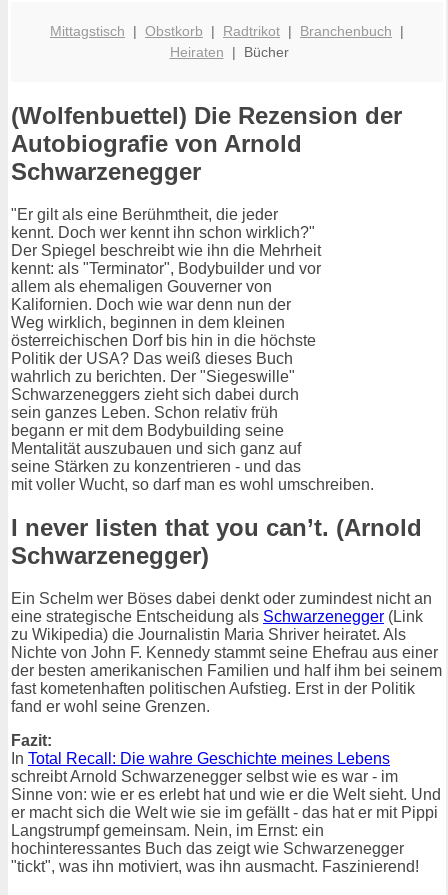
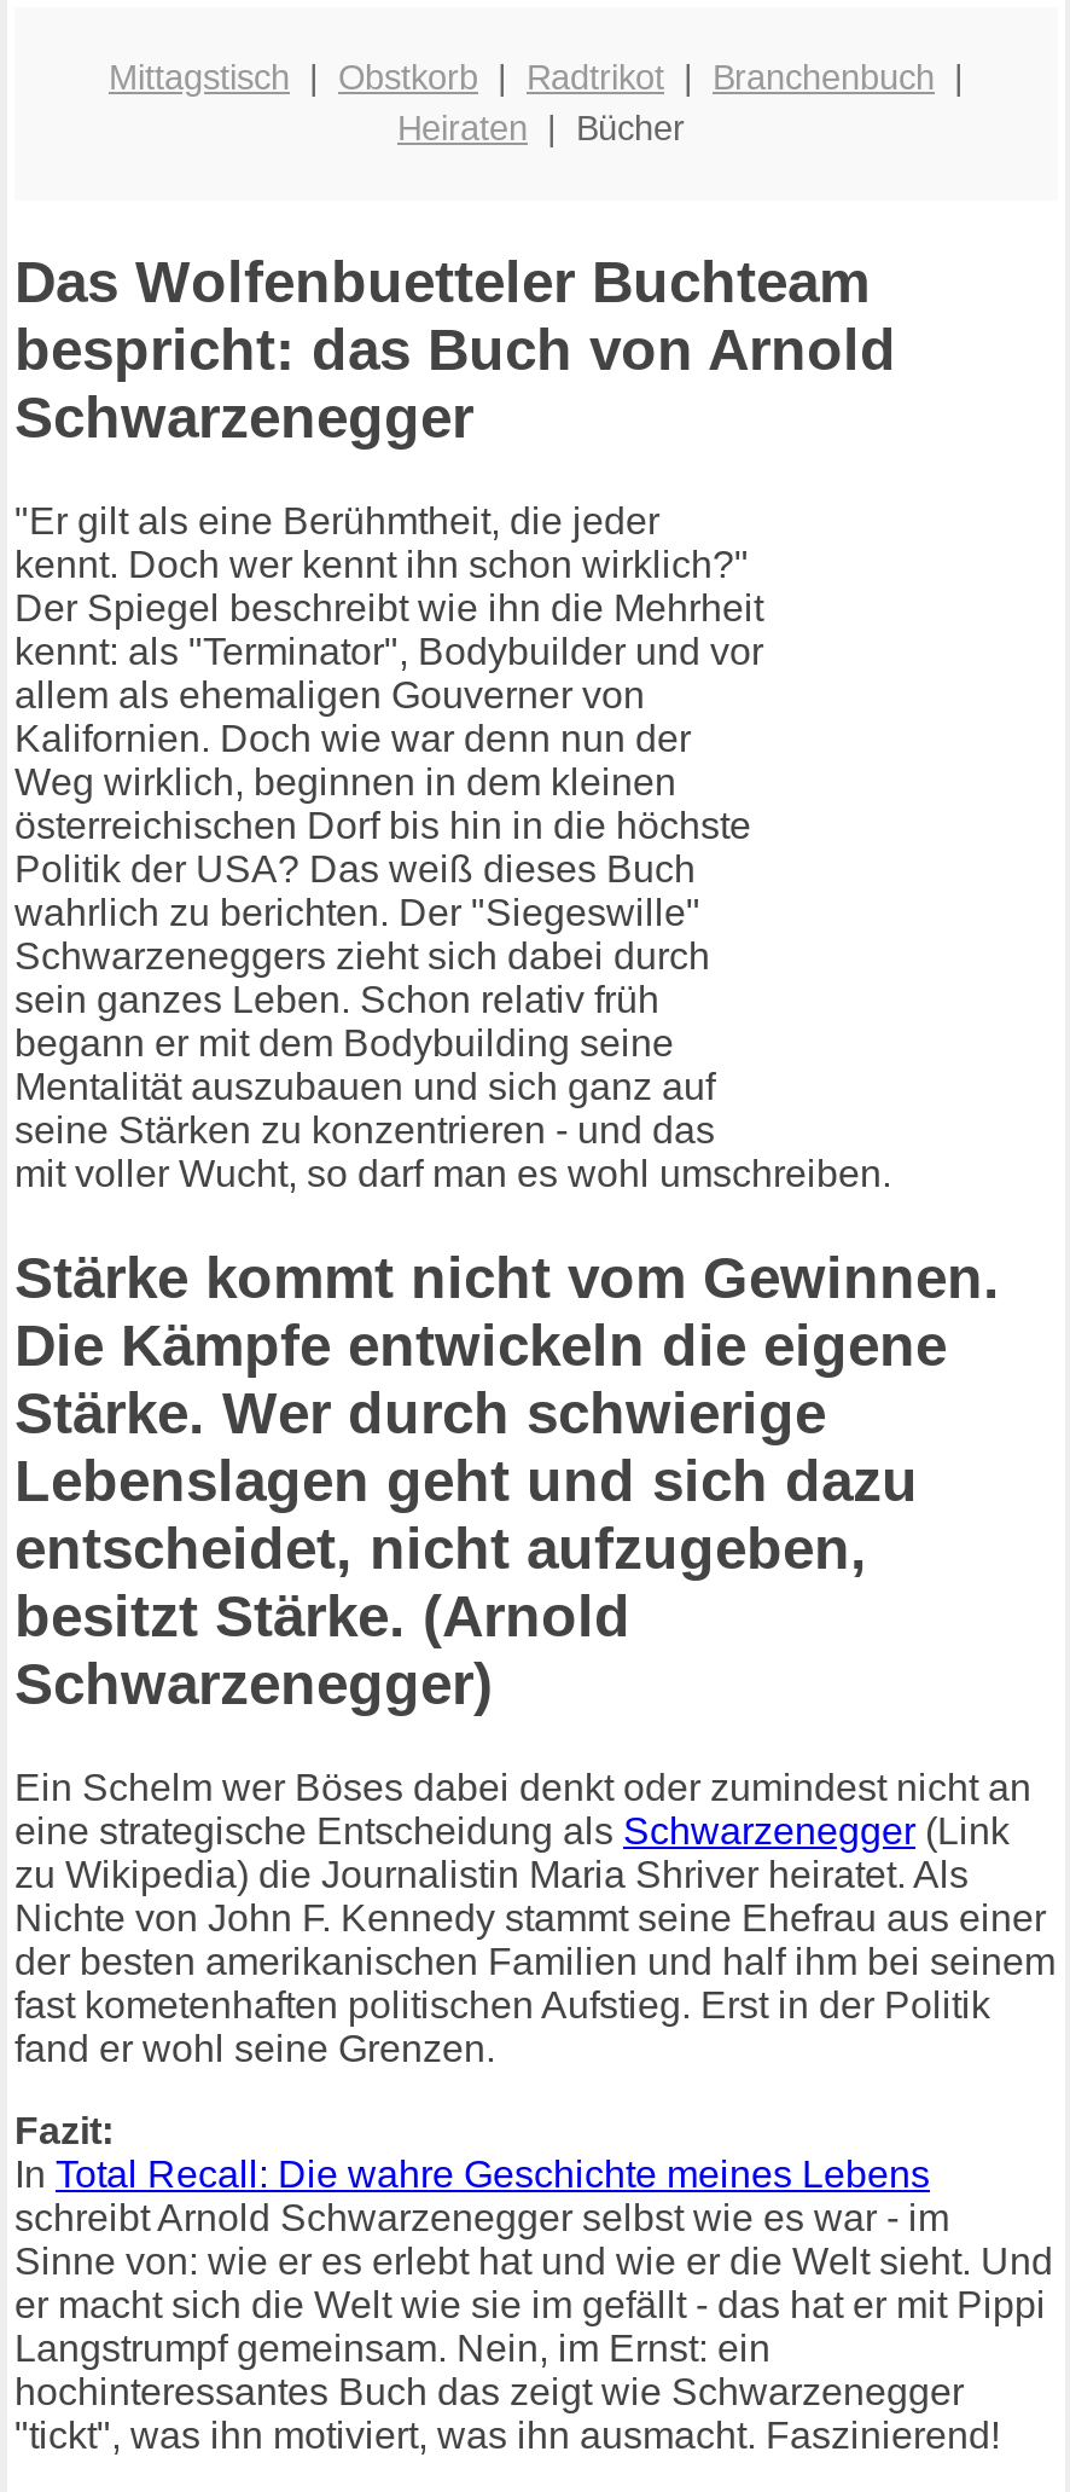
- (Wolfenbuettel) Die Rezension der
- Autobiografie von Arnold
+ Das Wolfenbuetteler Buchteam
+ bespricht: das Buch von Arnold

- I never listen that you can’t. (Arnold
+ Stärke kommt nicht vom Gewinnen.
+ Die Kämpfe entwickeln die eigene
+ Stärke. Wer durch schwierige
+ Lebenslagen geht und sich dazu
+ entscheidet, nicht aufzugeben,
+ besitzt Stärke. (Arnold
